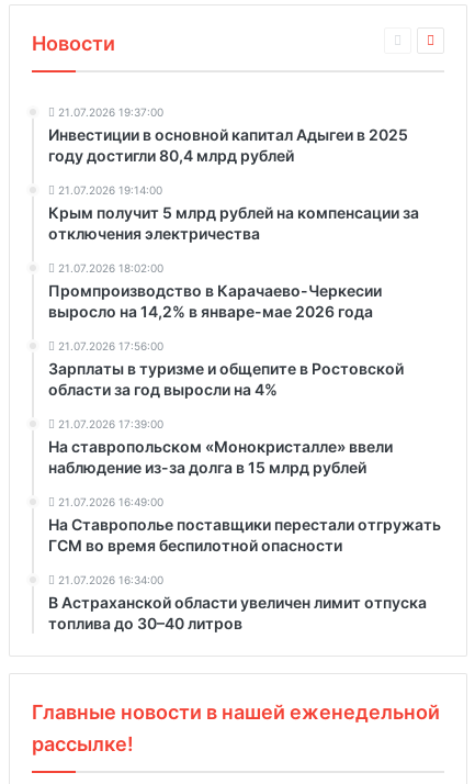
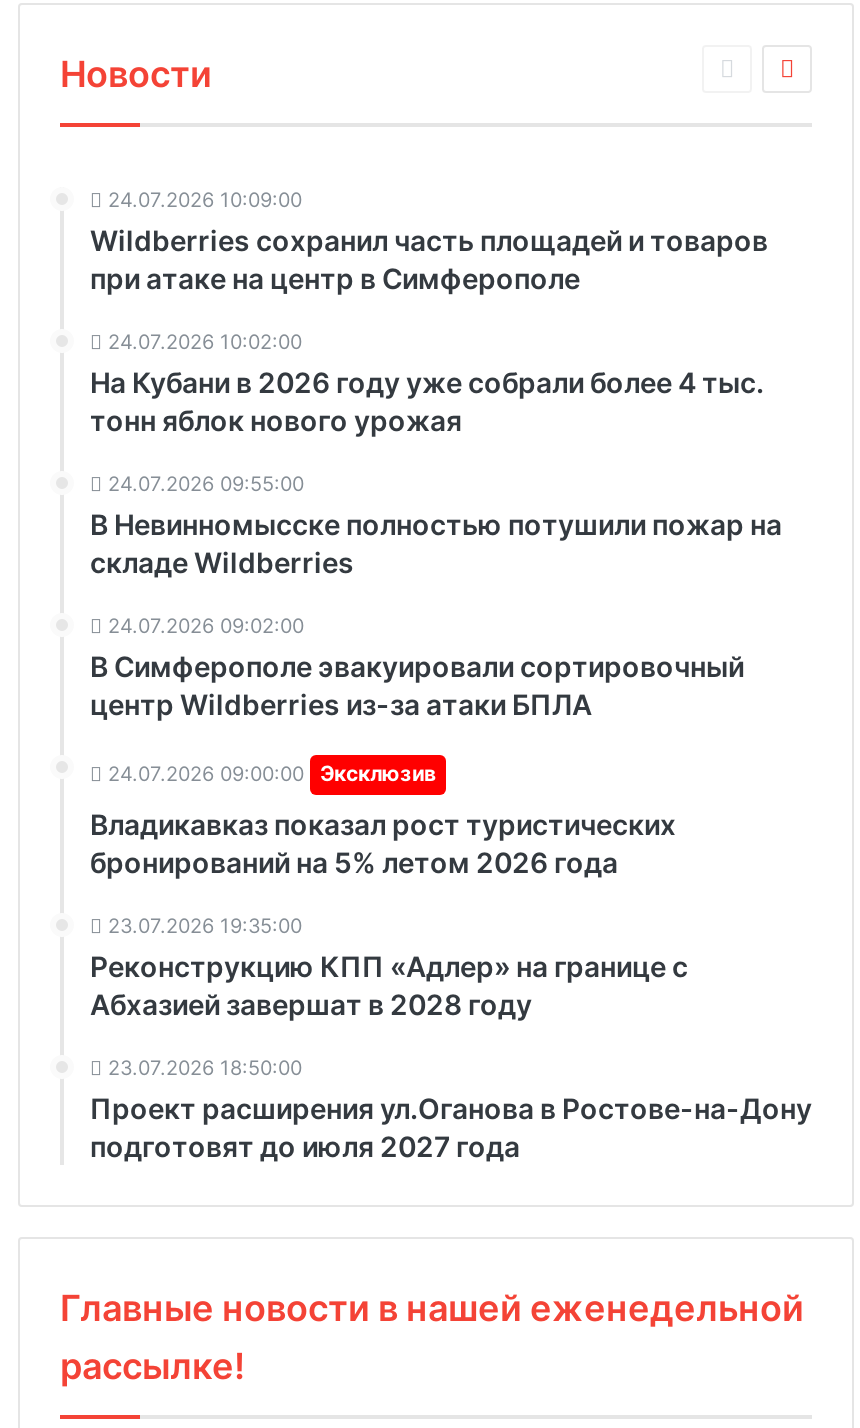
- 21.07.2026 19:37:00
- Инвестиции в основной капитал Адыгеи в 2025
- году достигли 80,4 млрд рублей
- 21.07.2026 19:14:00
- Крым получит 5 млрд рублей на компенсации за
- отключения электричества
- 21.07.2026 18:02:00
- Промпроизводство в Карачаево-Черкесии
- выросло на 14,2% в январе-мае 2026 года
- 21.07.2026 17:56:00
- Зарплаты в туризме и общепите в Ростовской
- области за год выросли на 4%
- 21.07.2026 17:39:00
- На ставропольском «Монокристалле» ввели
- наблюдение из-за долга в 15 млрд рублей
- 21.07.2026 16:49:00
- На Ставрополье поставщики перестали отгружать
- ГСМ во время беспилотной опасности
- 21.07.2026 16:34:00
- В Астраханской области увеличен лимит отпуска
- топлива до 30–40 литров
+ 24.07.2026 10:09:00
+ Wildberries сохранил часть площадей и товаров
+ при атаке на центр в Симферополе
+ 24.07.2026 10:02:00
+ На Кубани в 2026 году уже собрали более 4 тыс.
+ тонн яблок нового урожая
+ 24.07.2026 09:55:00
+ В Невинномысске полностью потушили пожар на
+ складе Wildberries
+ 24.07.2026 09:02:00
+ В Симферополе эвакуировали сортировочный
+ центр Wildberries из-за атаки БПЛА
+ 24.07.2026 09:00:00
+ Эксклюзив
+ Владикавказ показал рост туристических
+ бронирований на 5% летом 2026 года
+ 23.07.2026 19:35:00
+ Реконструкцию КПП «Адлер» на границе с
+ Абхазией завершат в 2028 году
+ 23.07.2026 18:50:00
+ Проект расширения ул.Оганова в Ростове-на-Дону
+ подготовят до июля 2027 года
